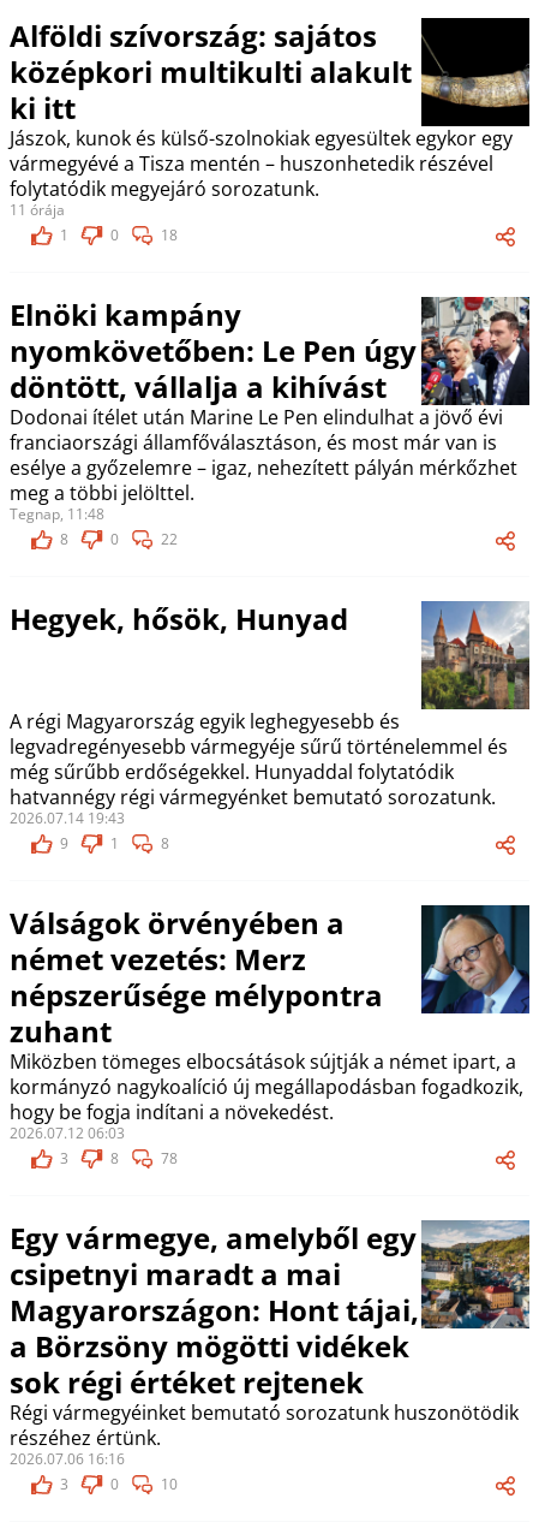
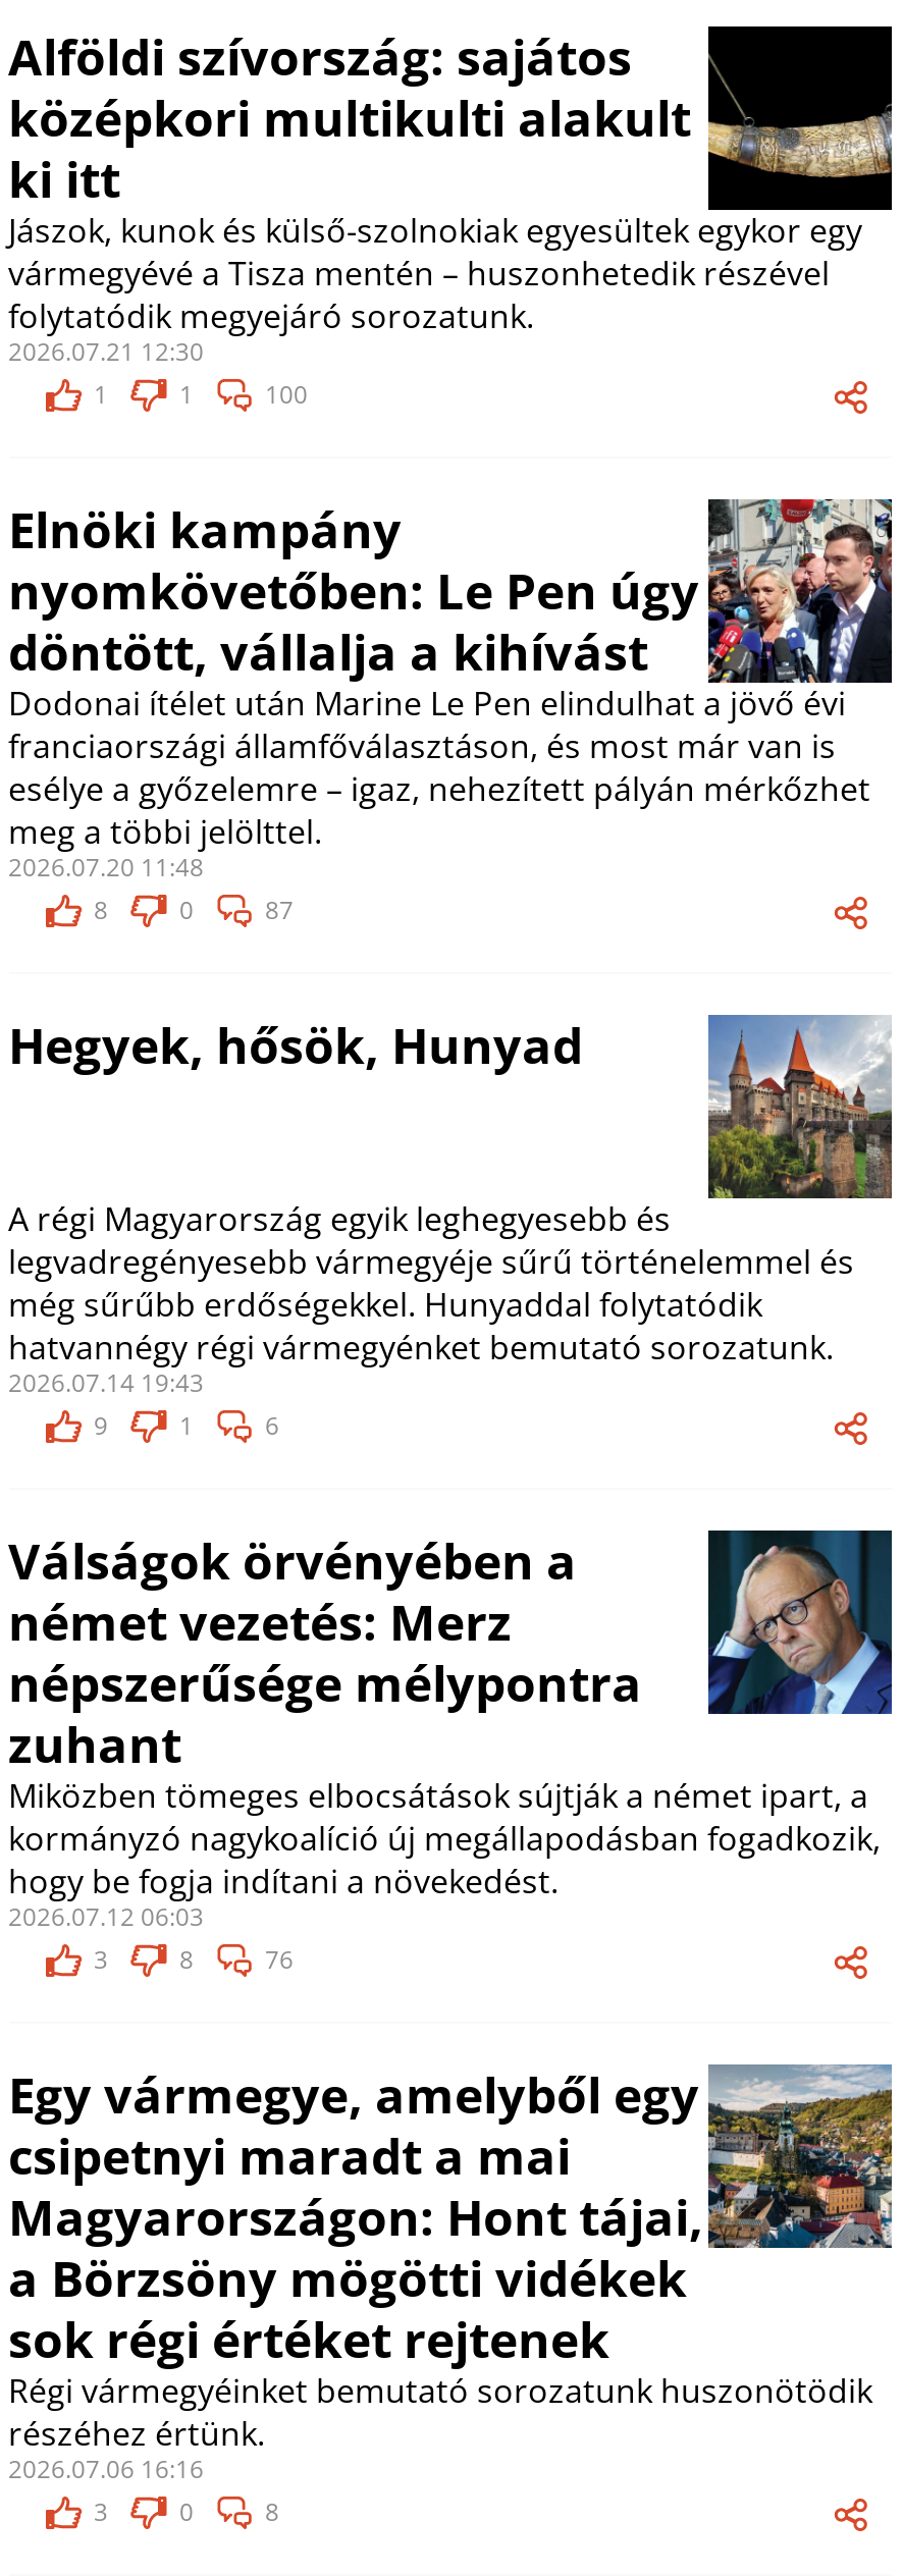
- 11 órája
+ 2026.07.21 12:30

- 0
+ 1

- 18
+ 100

- Tegnap, 11:48
+ 2026.07.20 11:48

- 22
+ 87

- 8
+ 6

- 78
+ 76

- 10
+ 8
